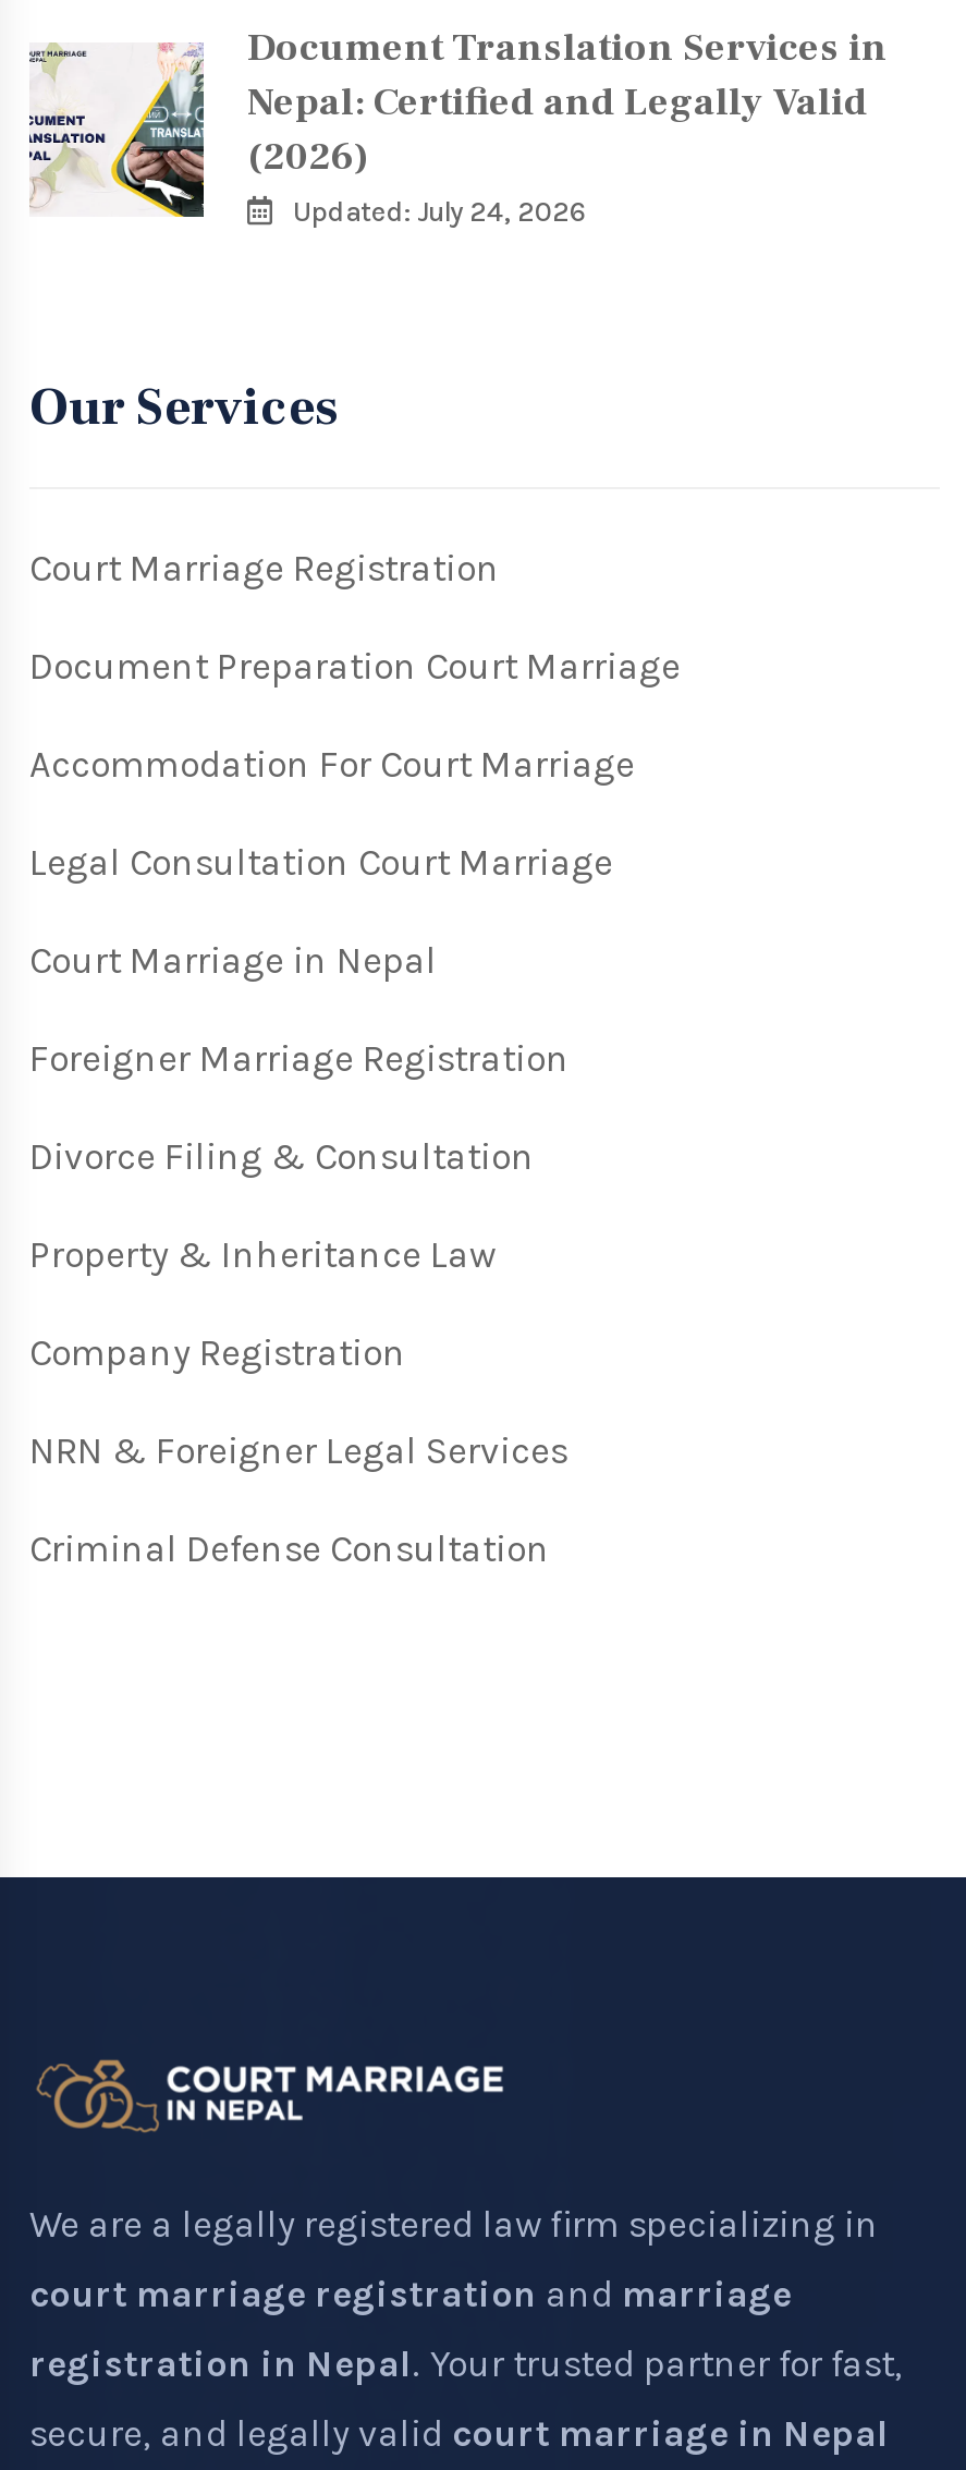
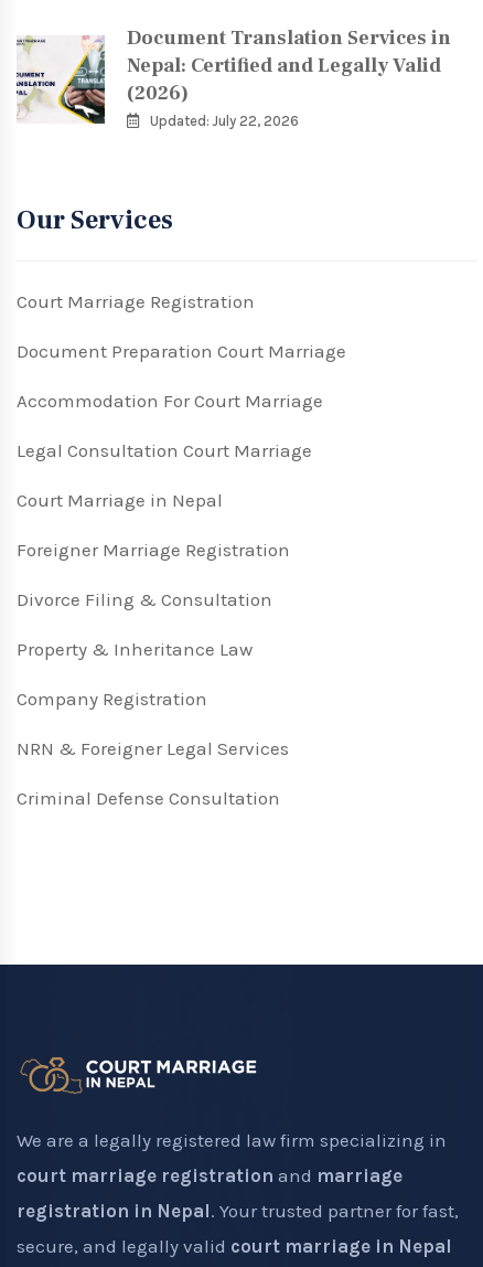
- Updated: July 24, 2026
+ Updated: July 22, 2026
